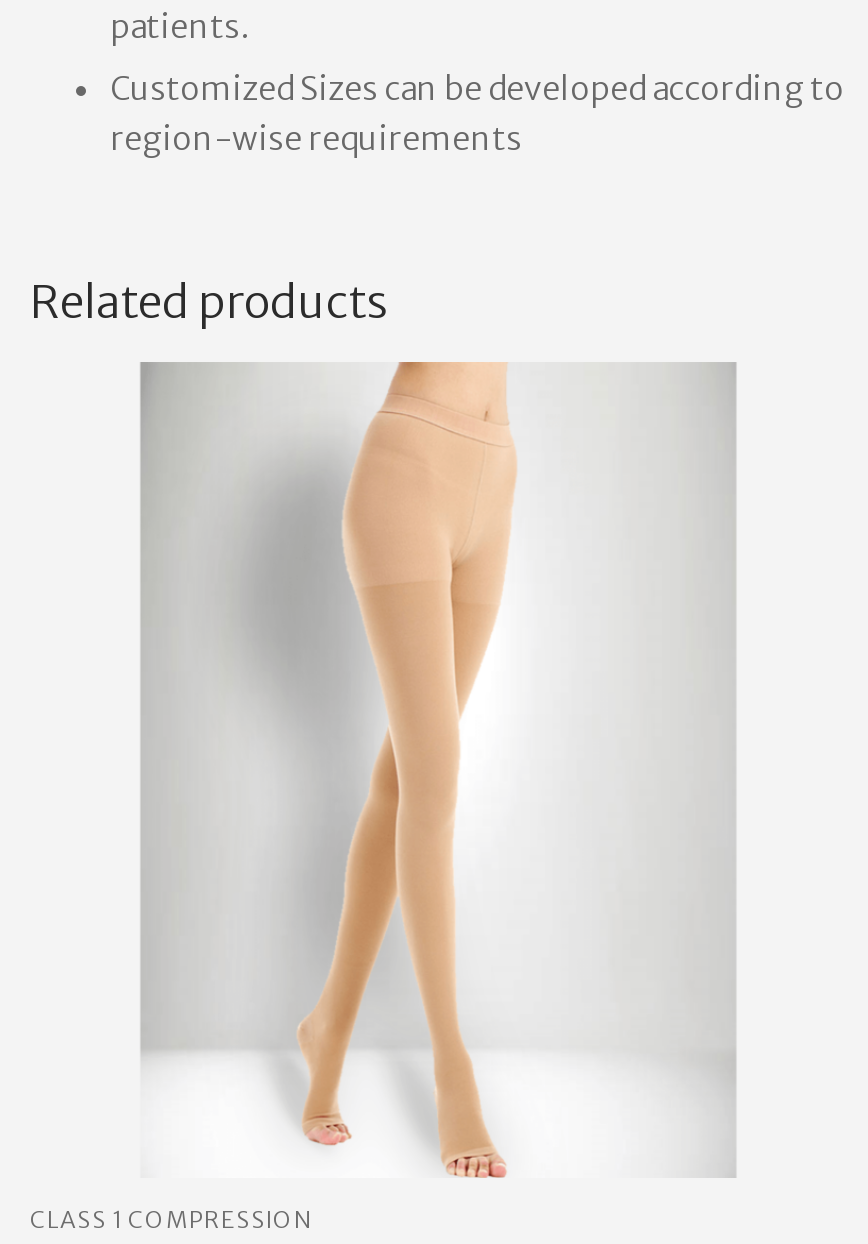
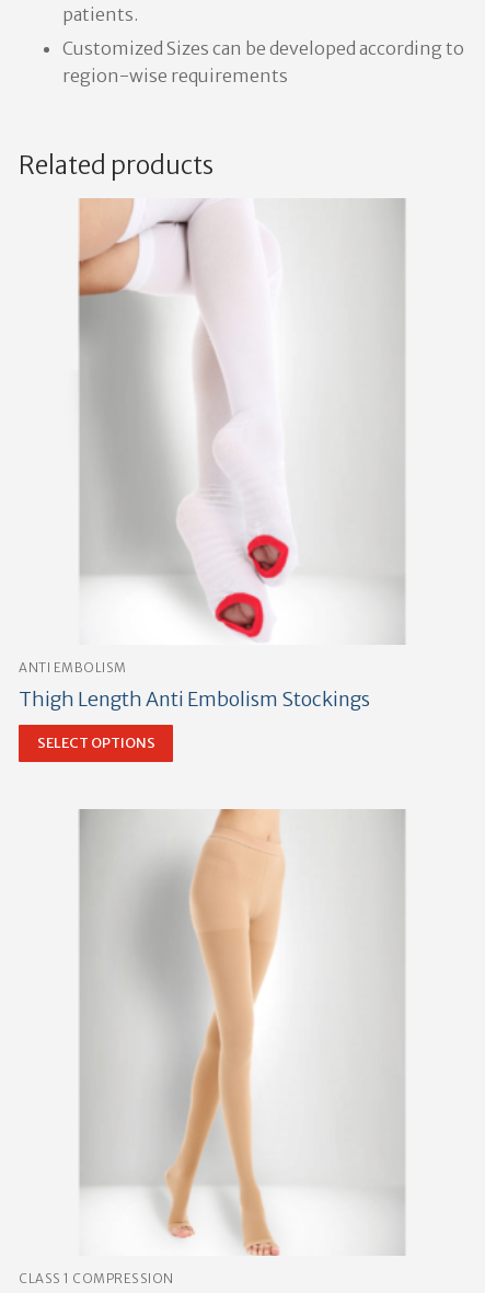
+ [image]
+ ANTI EMBOLISM
+ Thigh Length Anti Embolism Stockings
+ SELECT OPTIONS
